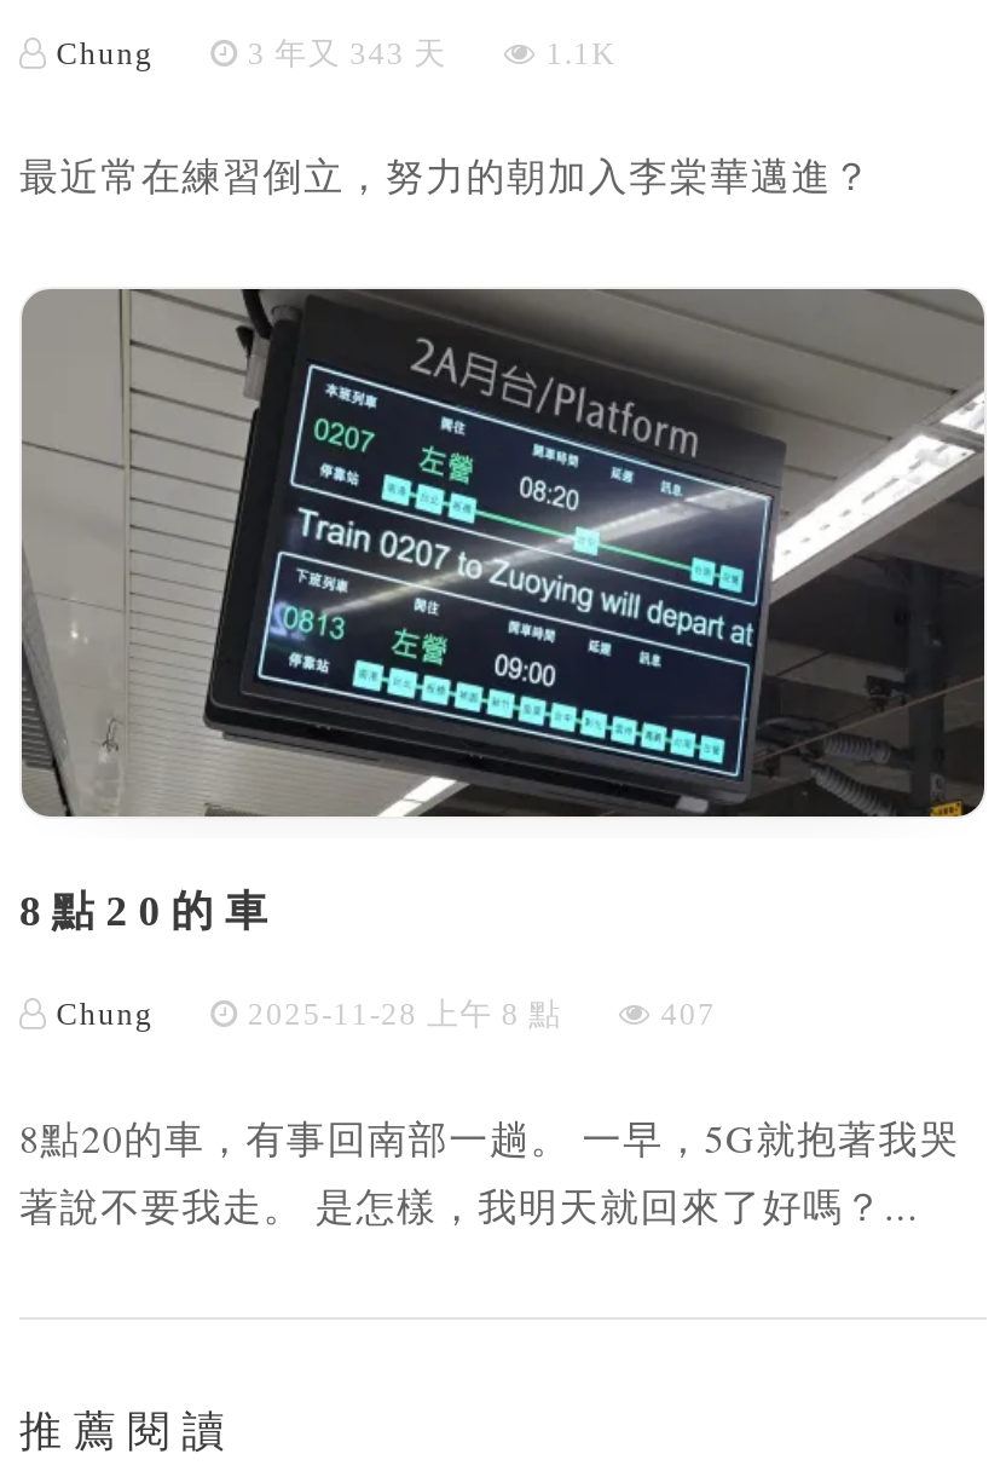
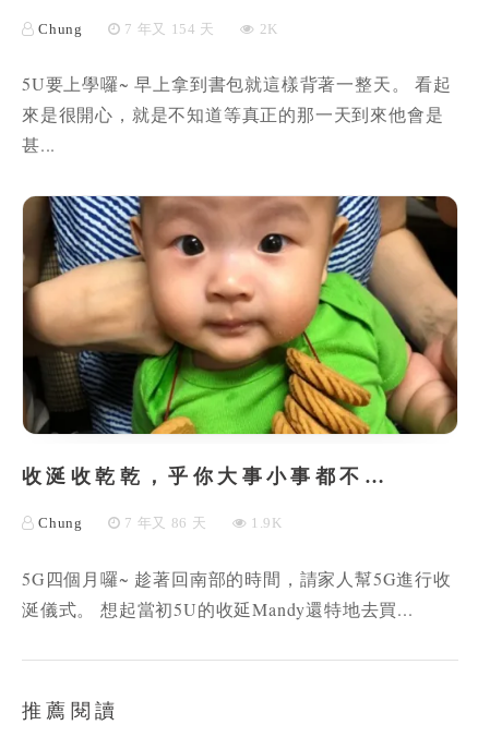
- 3 年又 343 天
- 1.1K
+ 7 年又 154 天
+ 2K

- 最近常在練習倒立，努力的朝加入李棠華邁進？
+ 5U要上學囉~ 早上拿到書包就這樣背著一整天。 看起
+ 來是很開心，就是不知道等真正的那一天到來他會是
+ 甚...

- [image]
- 8點20的車
+ [image]
+ 收涎收乾乾，乎你大事小事都不…

- 2025-11-28 上午 8 點
- 407
+ 7 年又 86 天
+ 1.9K

- 8點20的車，有事回南部一趟。 一早，5G就抱著我哭
- 著說不要我走。 是怎樣，我明天就回來了好嗎？...
+ 5G四個月囉~ 趁著回南部的時間，請家人幫5G進行收
+ 涎儀式。 想起當初5U的收延Mandy還特地去買...
